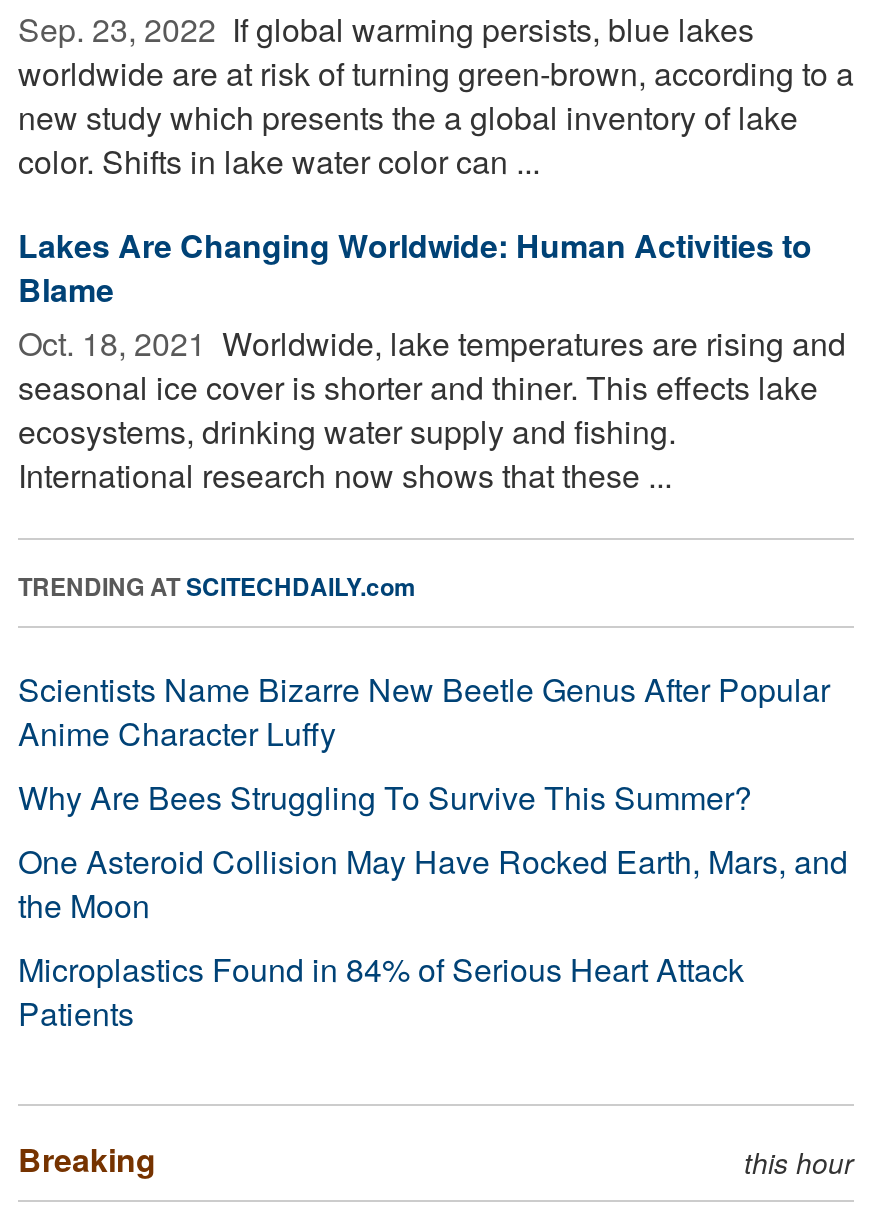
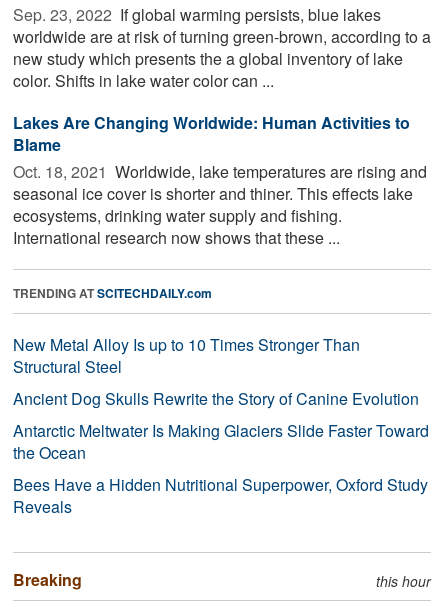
- Scientists Name Bizarre New Beetle Genus After Popular
- Anime Character Luffy
- Why Are Bees Struggling To Survive This Summer?
- One Asteroid Collision May Have Rocked Earth, Mars, and
- the Moon
- Microplastics Found in 84% of Serious Heart Attack
- Patients
+ New Metal Alloy Is up to 10 Times Stronger Than
+ Structural Steel
+ Ancient Dog Skulls Rewrite the Story of Canine Evolution
+ Antarctic Meltwater Is Making Glaciers Slide Faster Toward
+ the Ocean
+ Bees Have a Hidden Nutritional Superpower, Oxford Study
+ Reveals
